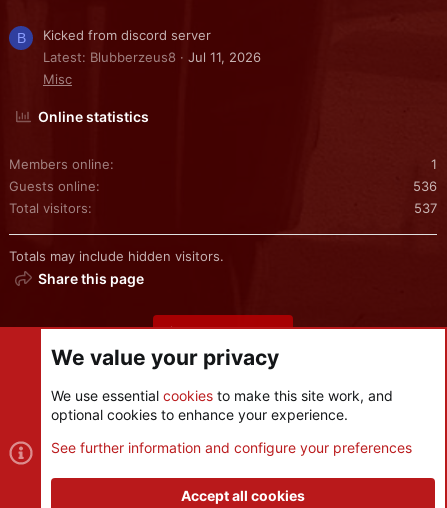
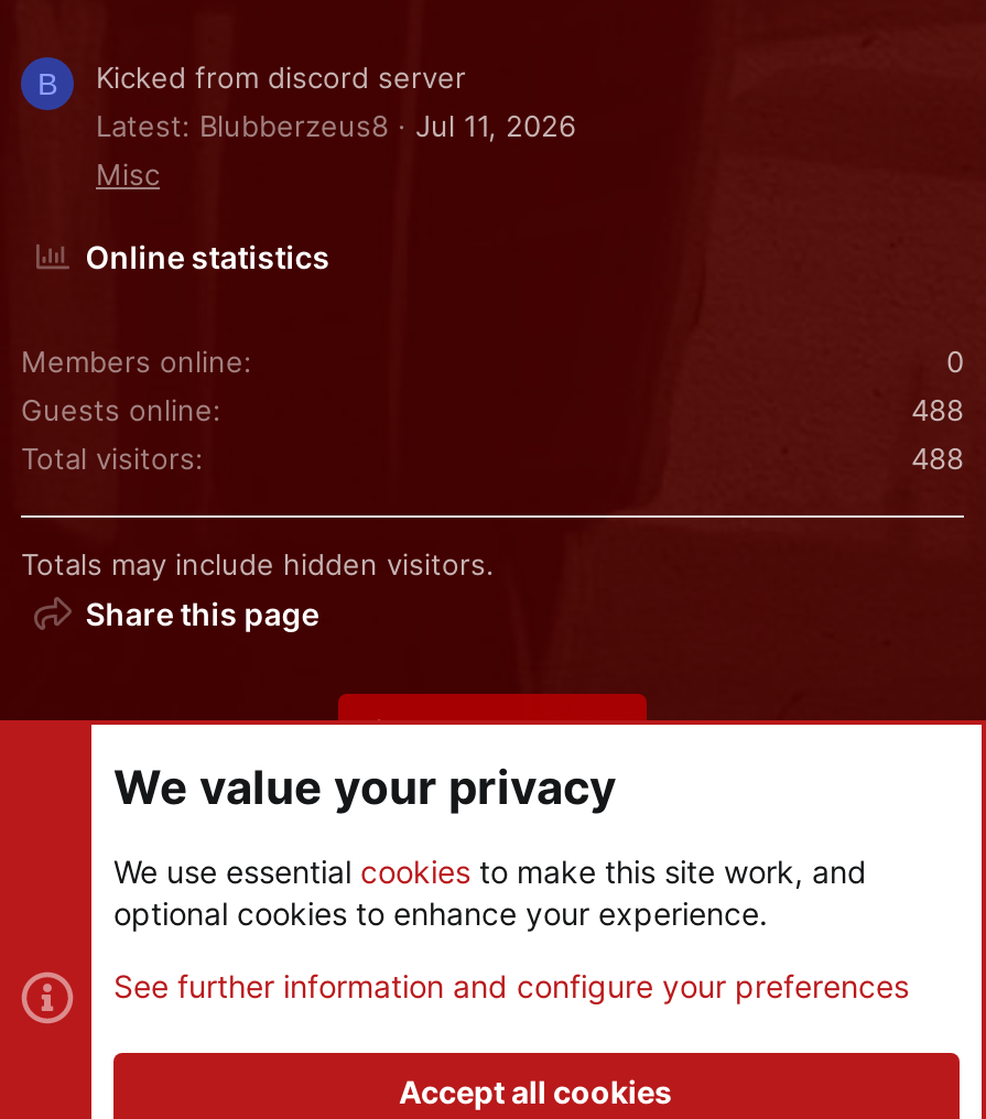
- 1
+ 0

- 536
+ 488

- 537
+ 488
